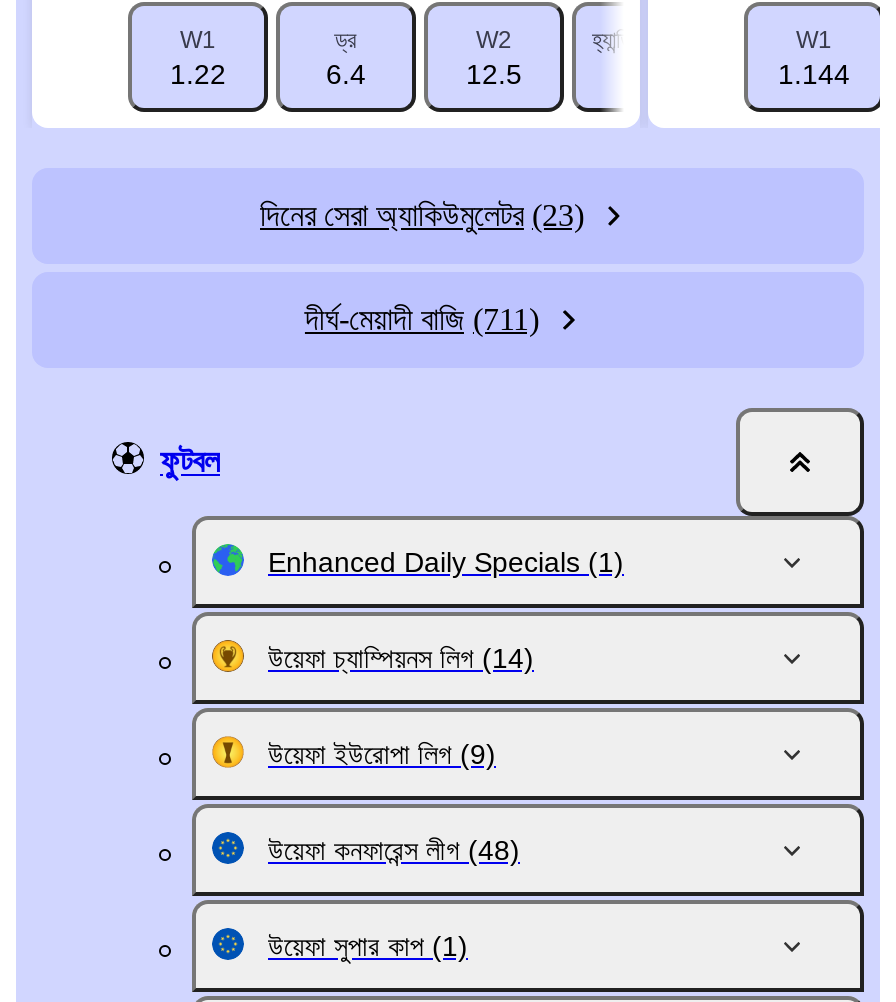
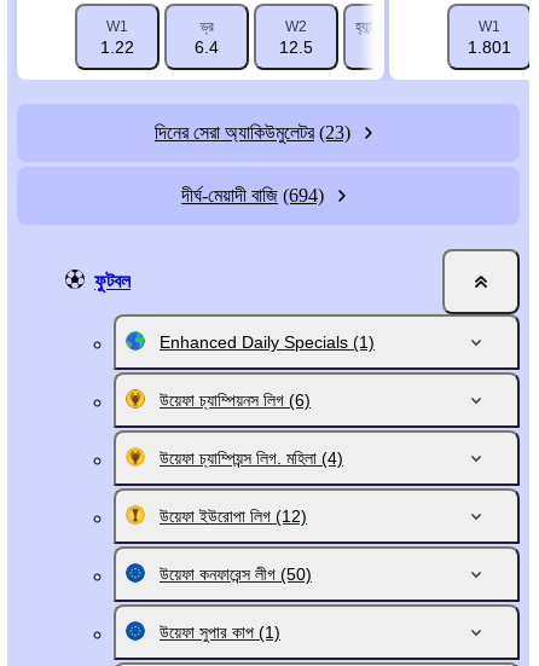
- 1.144
+ 1.801

- দীর্ঘ-মেয়াদী বাজি (711)
+ দীর্ঘ-মেয়াদী বাজি (694)

- উয়েফা চ্যাম্পিয়নস লিগ (14)
- উয়েফা ইউরোপা লিগ (9)
- উয়েফা কনফারেন্স লীগ (48)
+ উয়েফা চ্যাম্পিয়নস লিগ (6)
+ উয়েফা চ্যাম্পিয়ন্স লিগ. মহিলা (4)
+ উয়েফা ইউরোপা লিগ (12)
+ উয়েফা কনফারেন্স লীগ (50)
